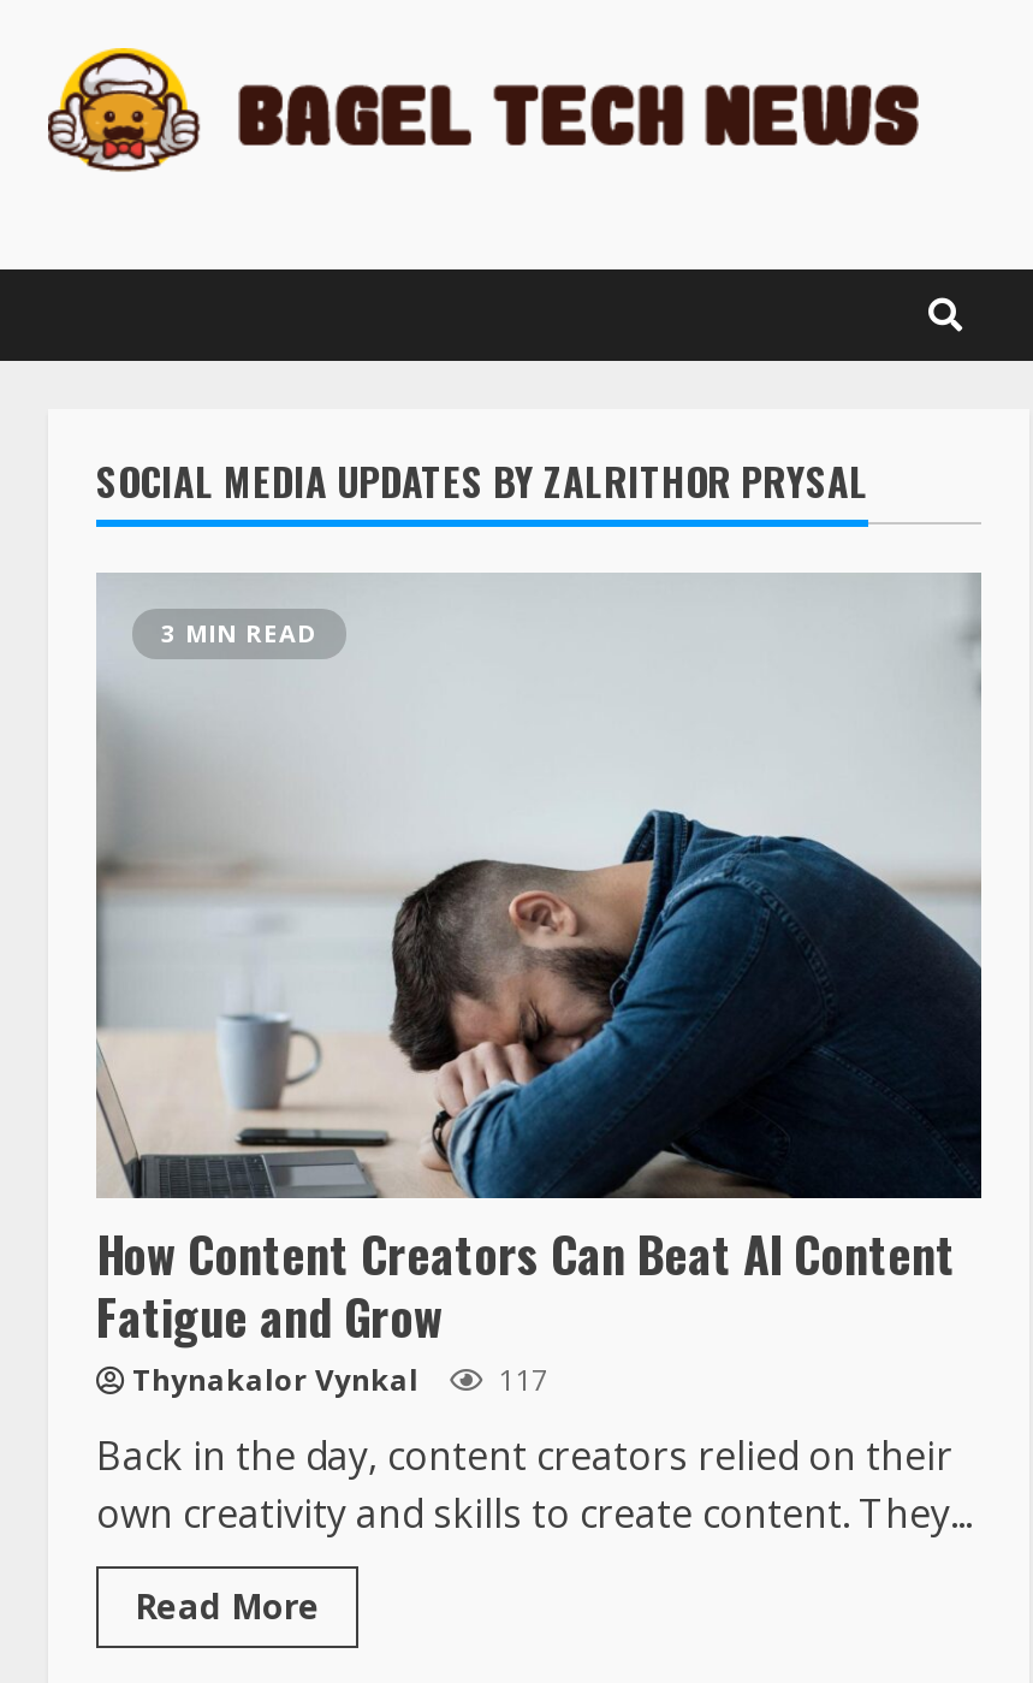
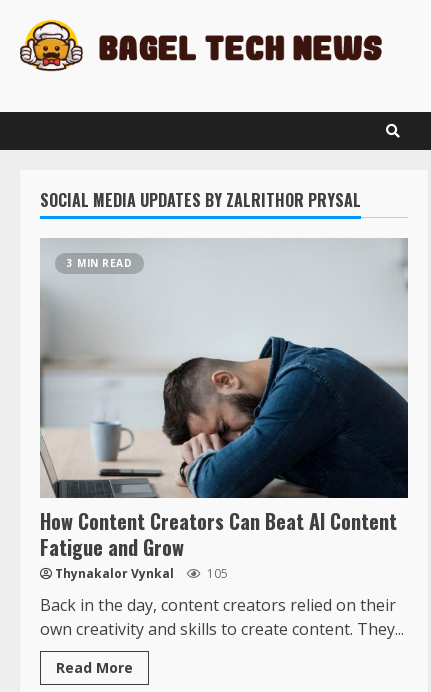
- Thynakalor Vynkal 117
+ Thynakalor Vynkal 105
